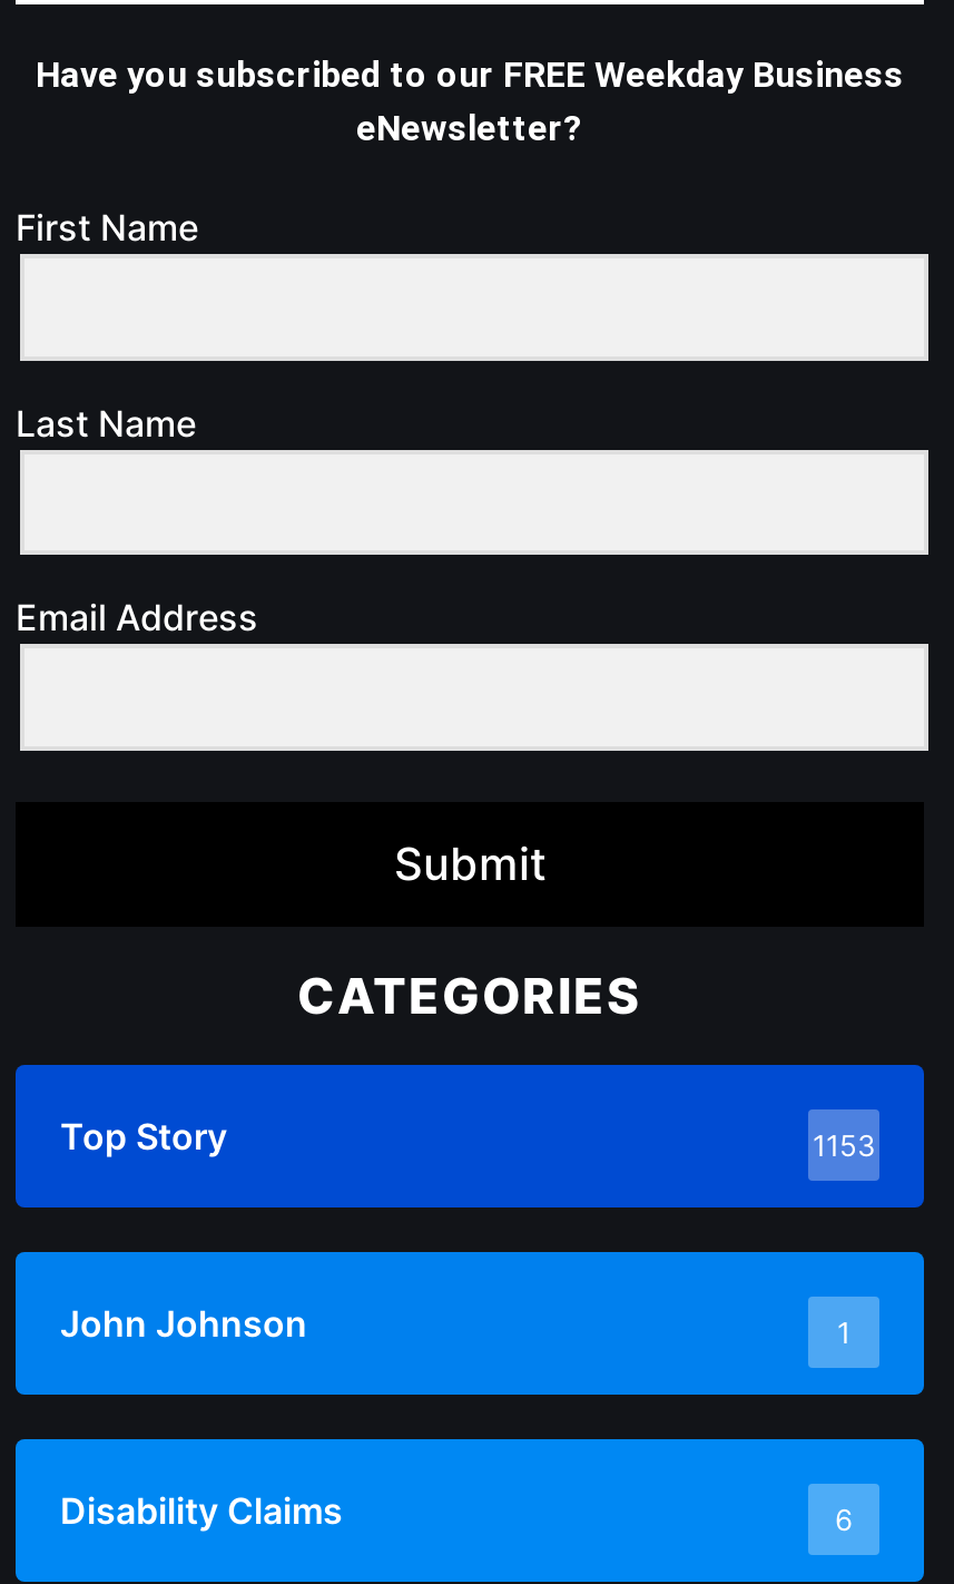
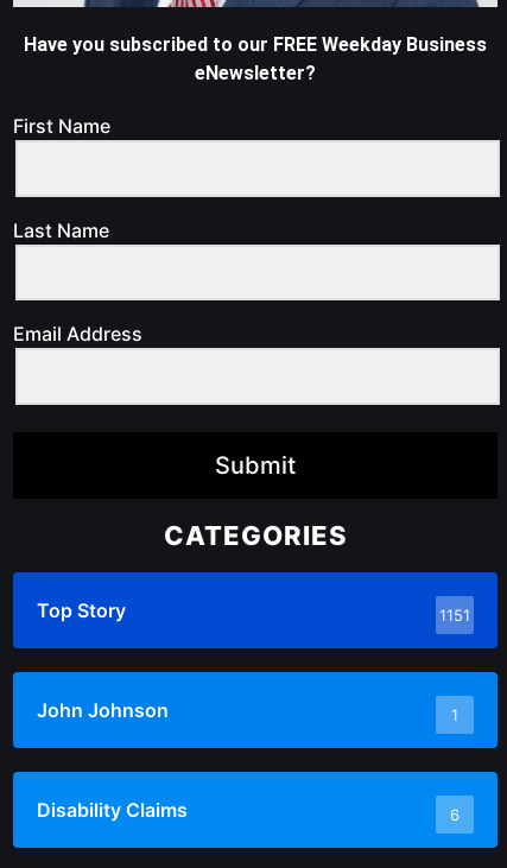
- 1153
+ 1151
